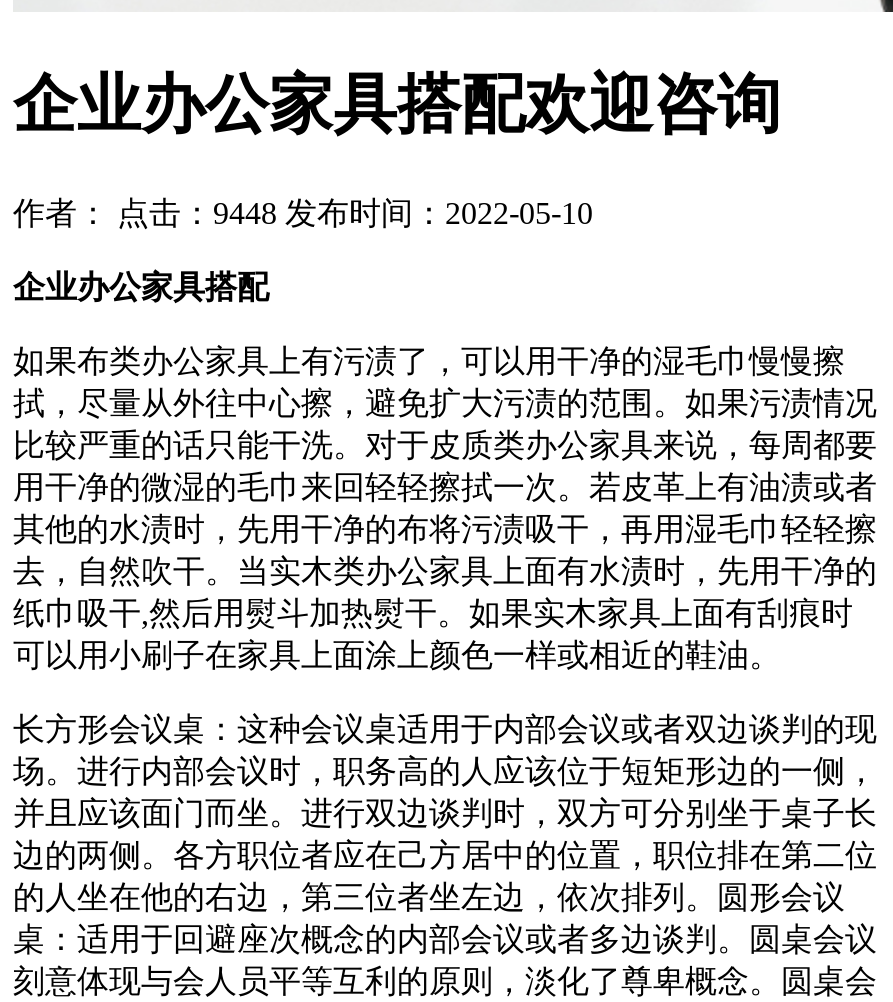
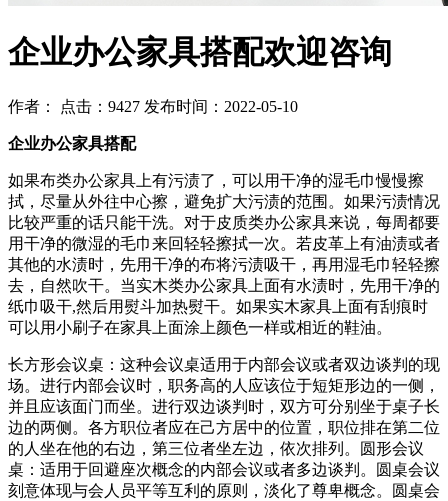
- 作者： 点击：9448 发布时间：2022-05-10
+ 作者： 点击：9427 发布时间：2022-05-10
